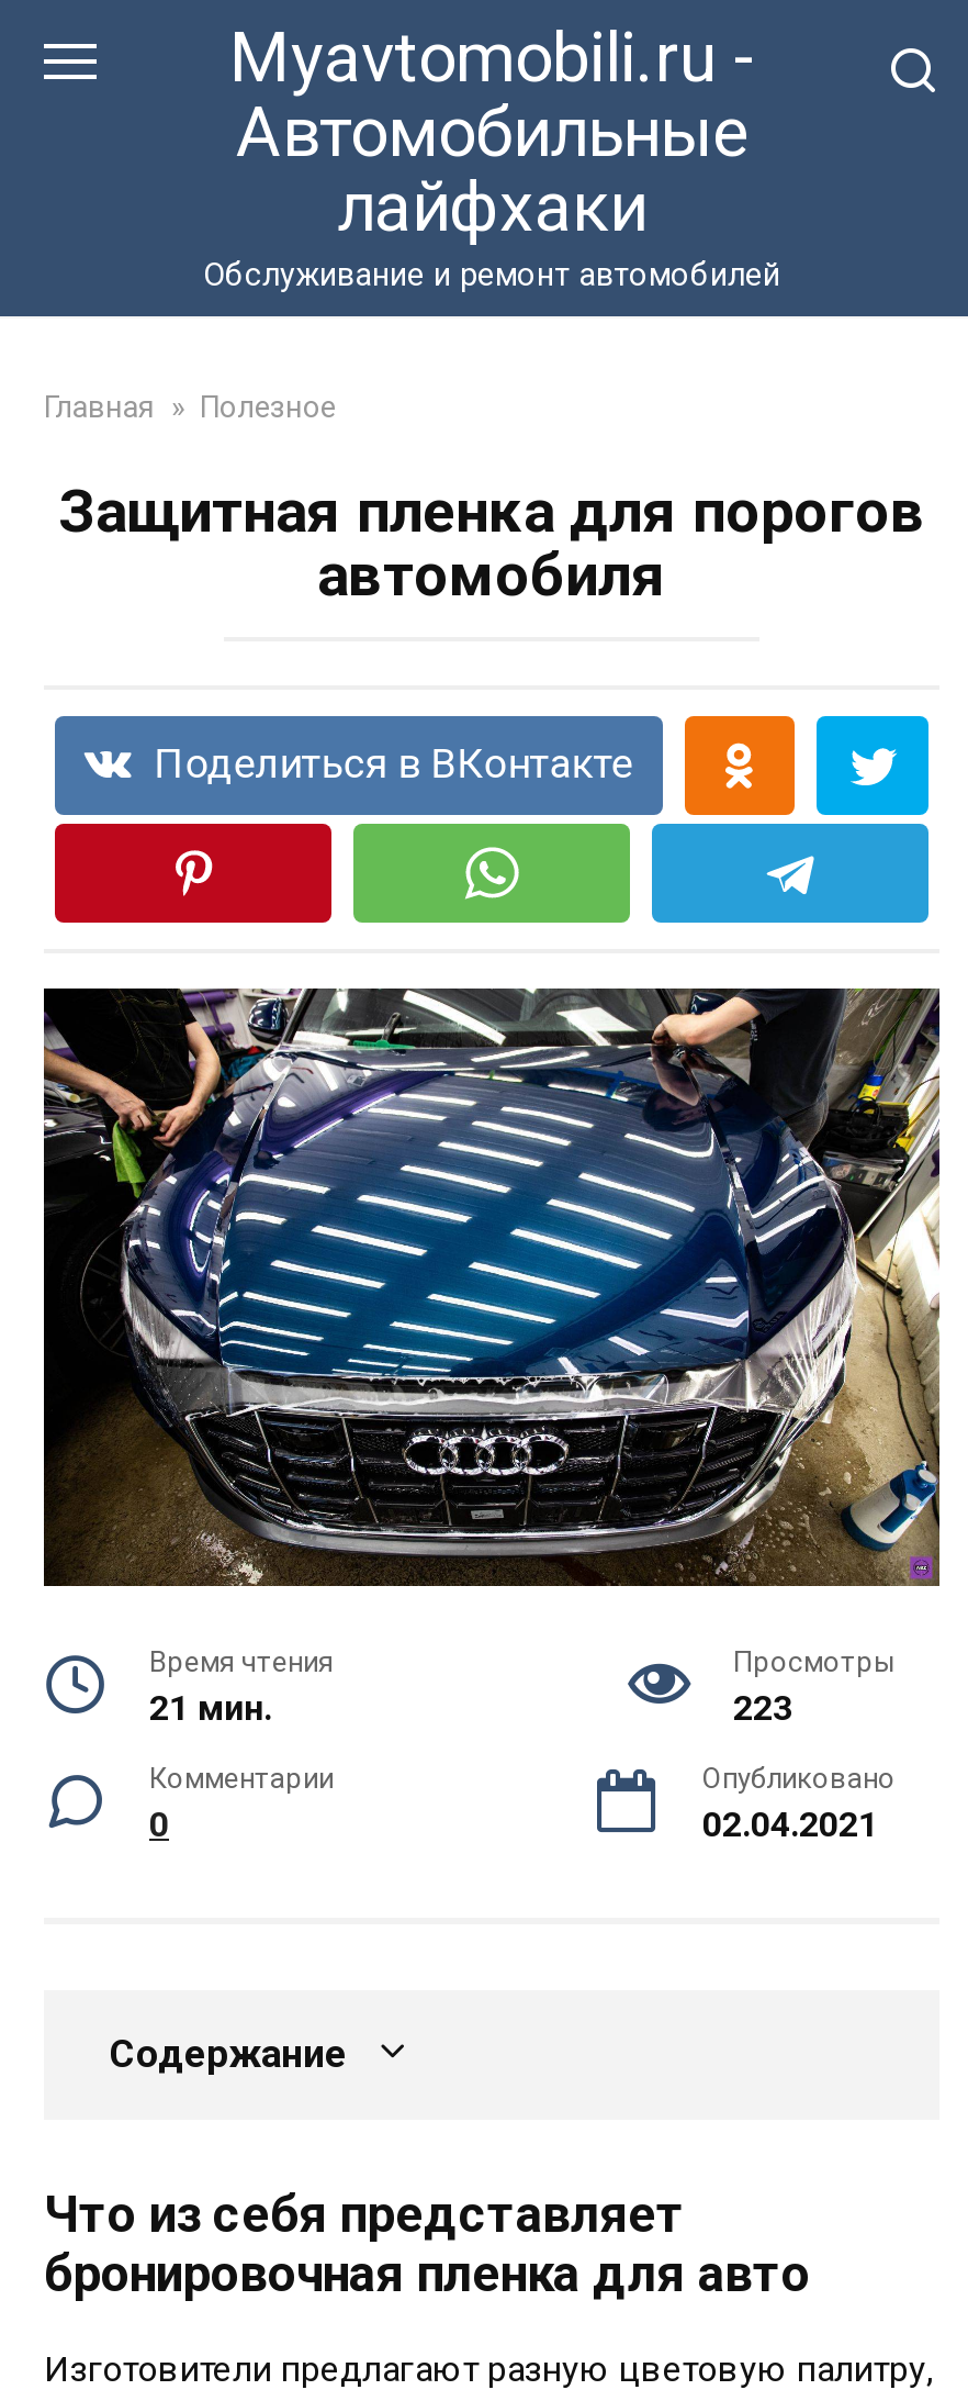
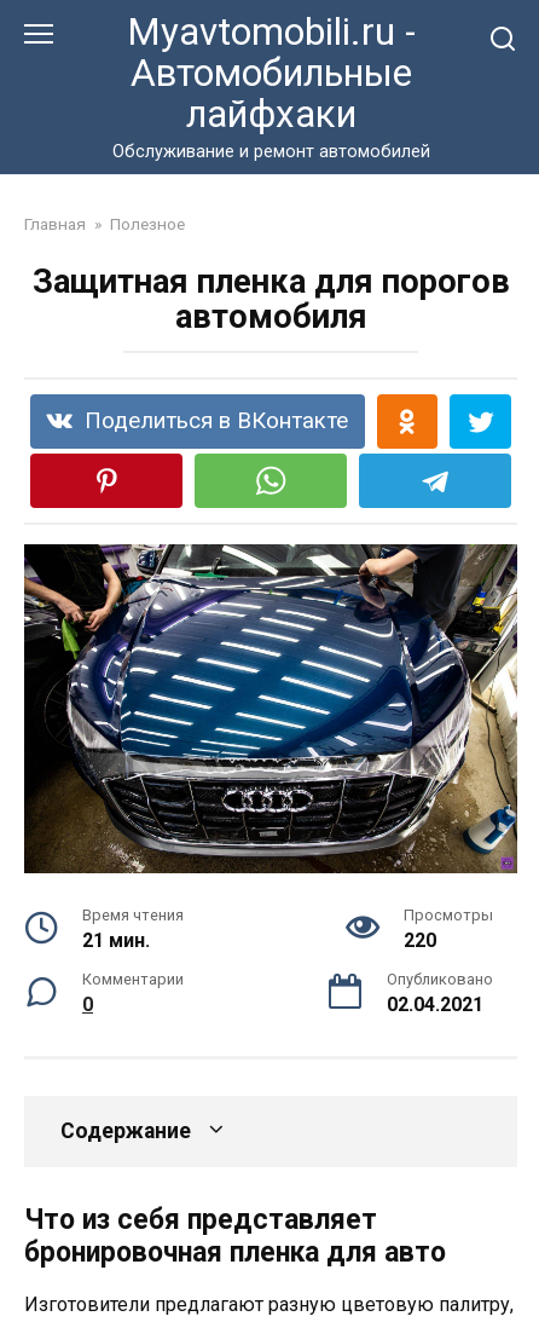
- 223
+ 220
